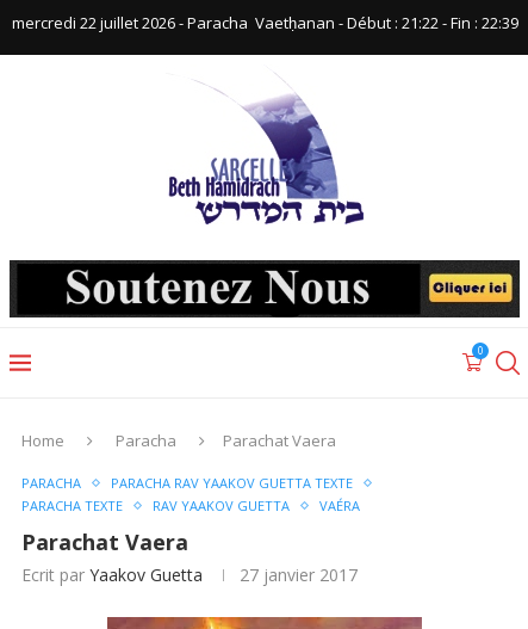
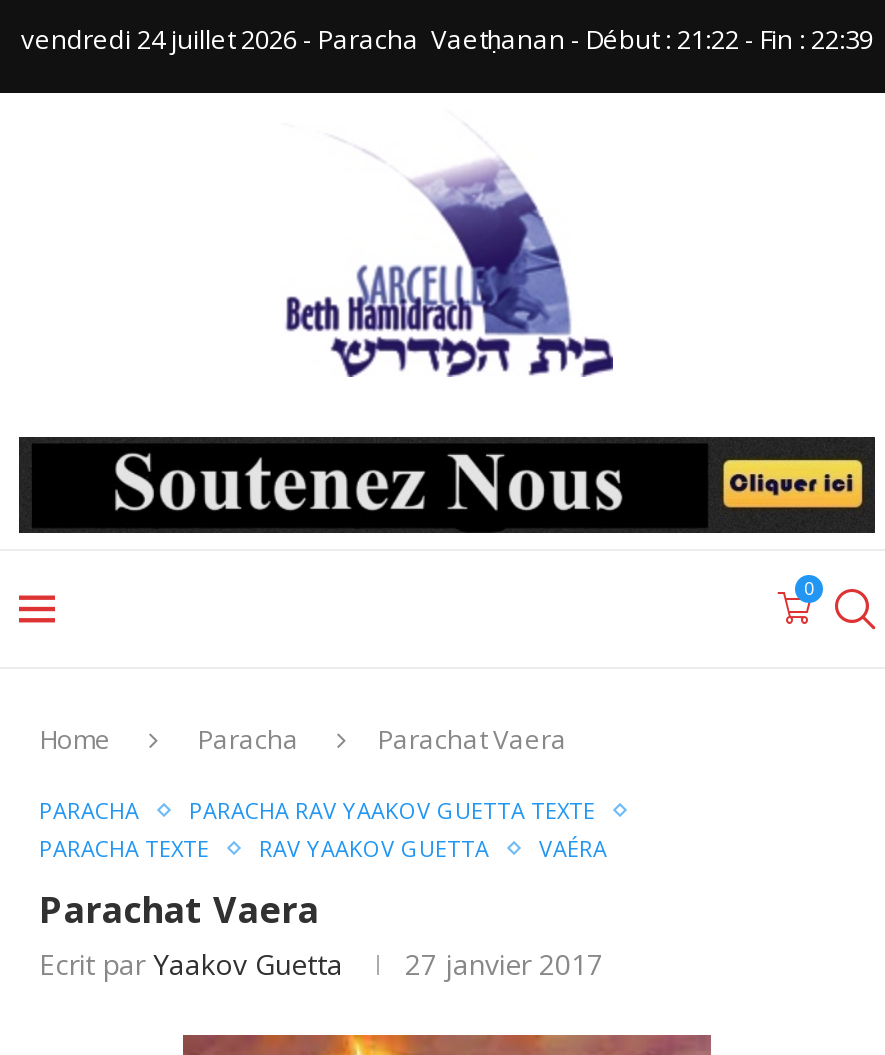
- mercredi 22 juillet 2026 - Paracha Vaetḥanan - Début : 21:22 - Fin : 22:39
+ vendredi 24 juillet 2026 - Paracha Vaetḥanan - Début : 21:22 - Fin : 22:39
